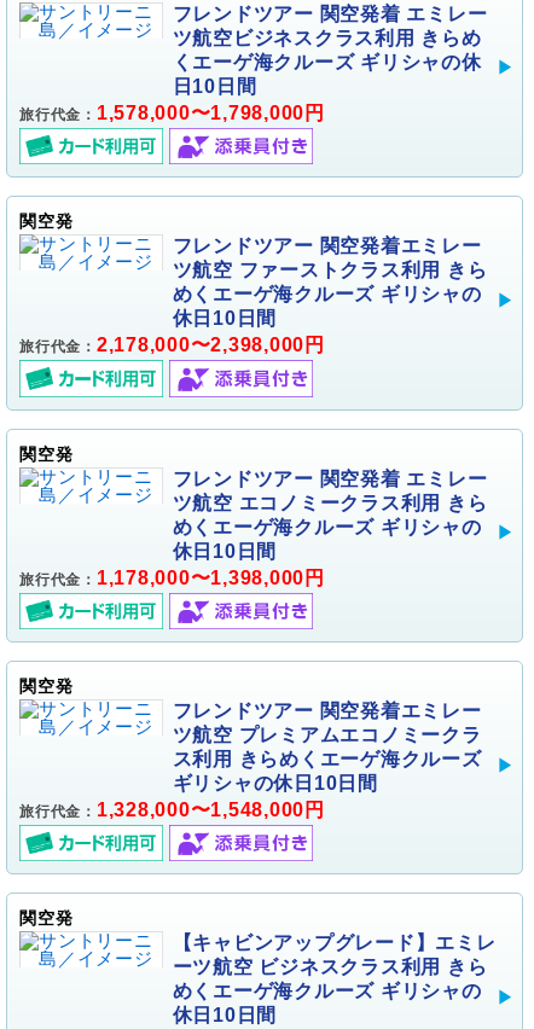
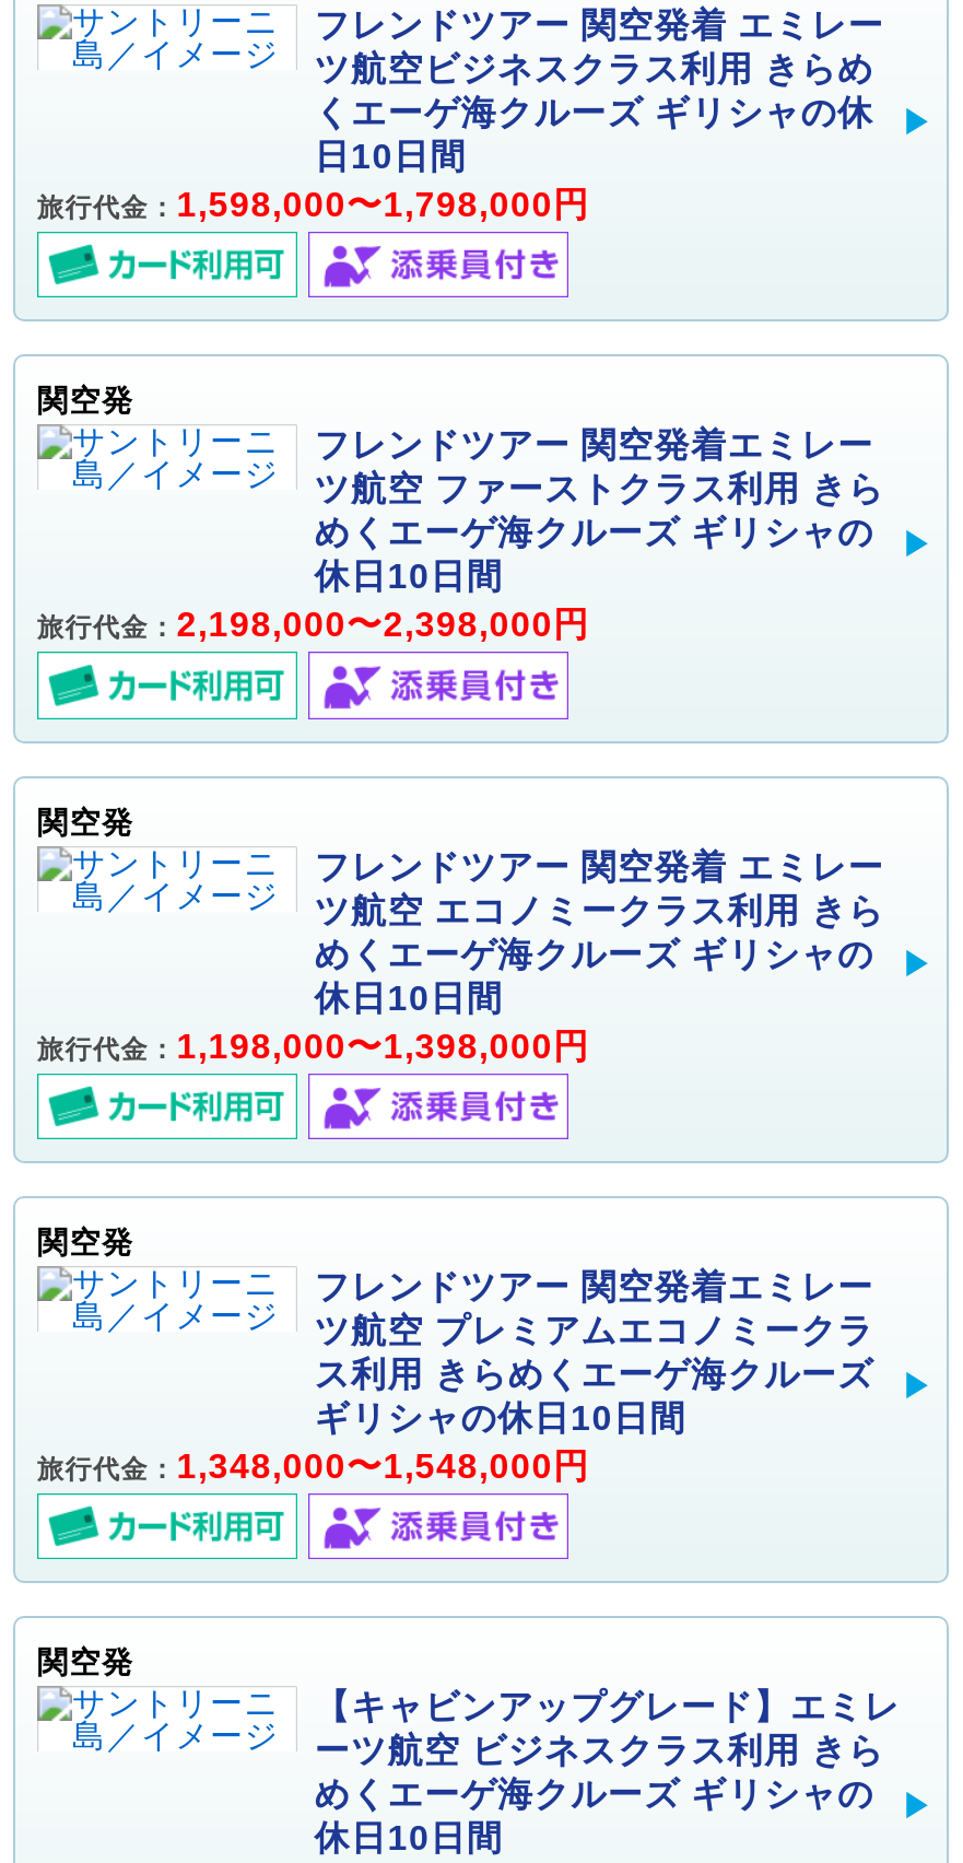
- 旅行代金：1,578,000〜1,798,000円
+ 旅行代金：1,598,000〜1,798,000円

- 旅行代金：2,178,000〜2,398,000円
+ 旅行代金：2,198,000〜2,398,000円

- 旅行代金：1,178,000〜1,398,000円
+ 旅行代金：1,198,000〜1,398,000円

- 旅行代金：1,328,000〜1,548,000円
+ 旅行代金：1,348,000〜1,548,000円
